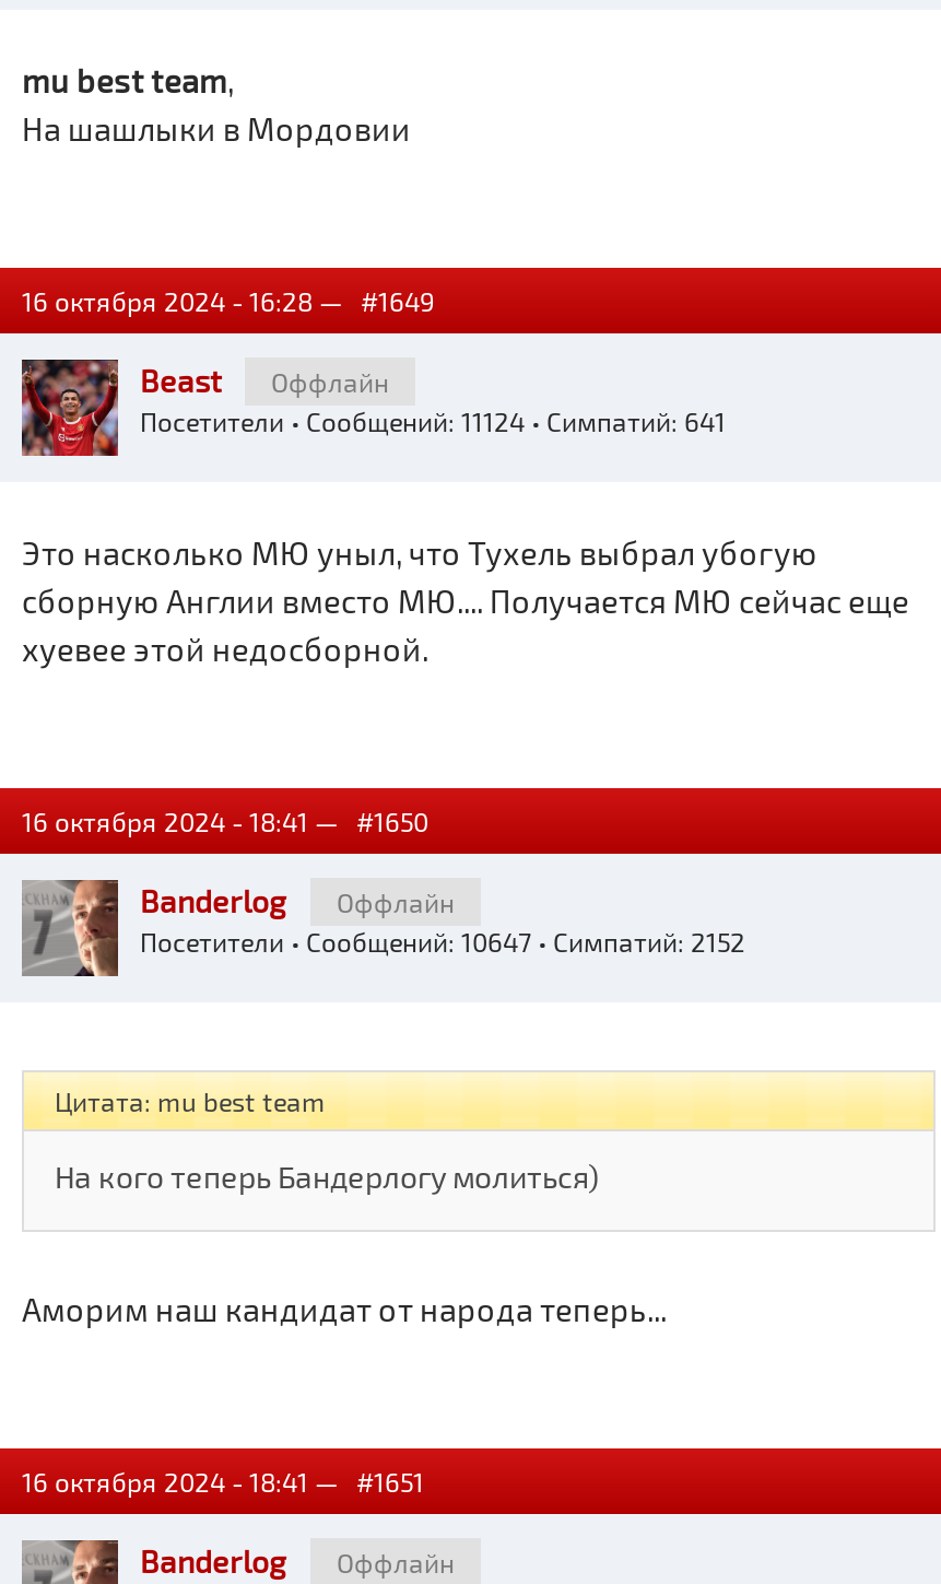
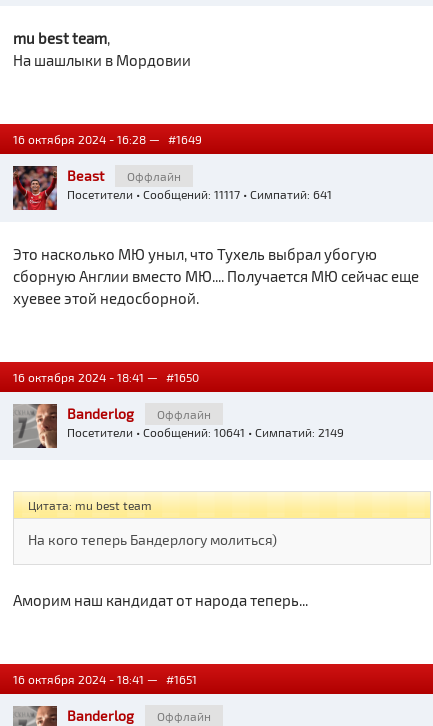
- Посетители • Сообщений: 11124 • Симпатий: 641
+ Посетители • Сообщений: 11117 • Симпатий: 641

- Посетители • Сообщений: 10647 • Симпатий: 2152
+ Посетители • Сообщений: 10641 • Симпатий: 2149
